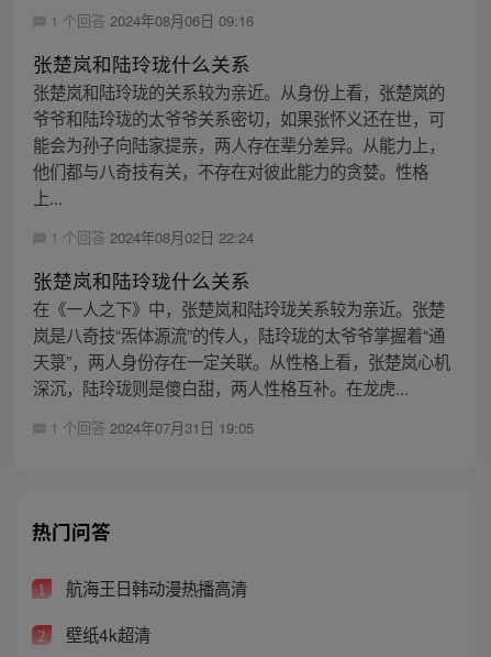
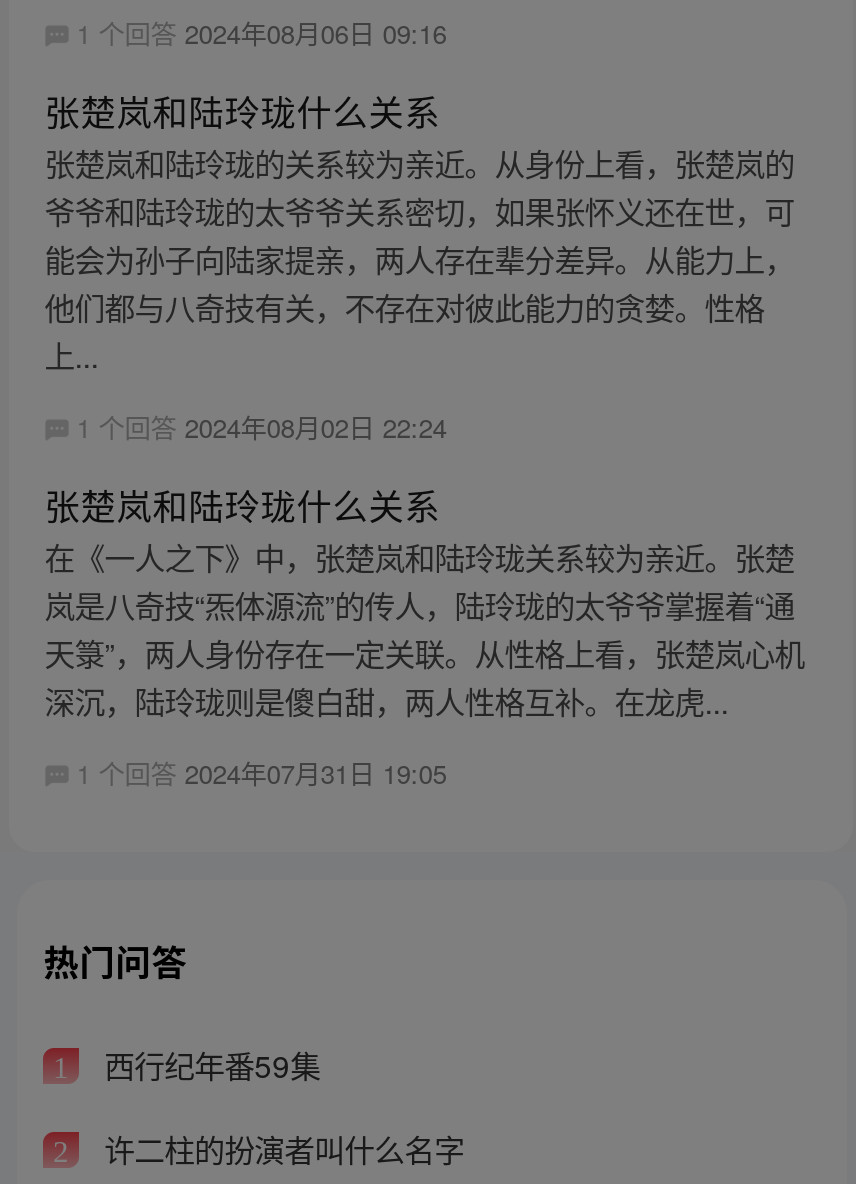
- 航海王日韩动漫热播高清
+ 西行纪年番59集

- 壁纸4k超清
+ 许二柱的扮演者叫什么名字
